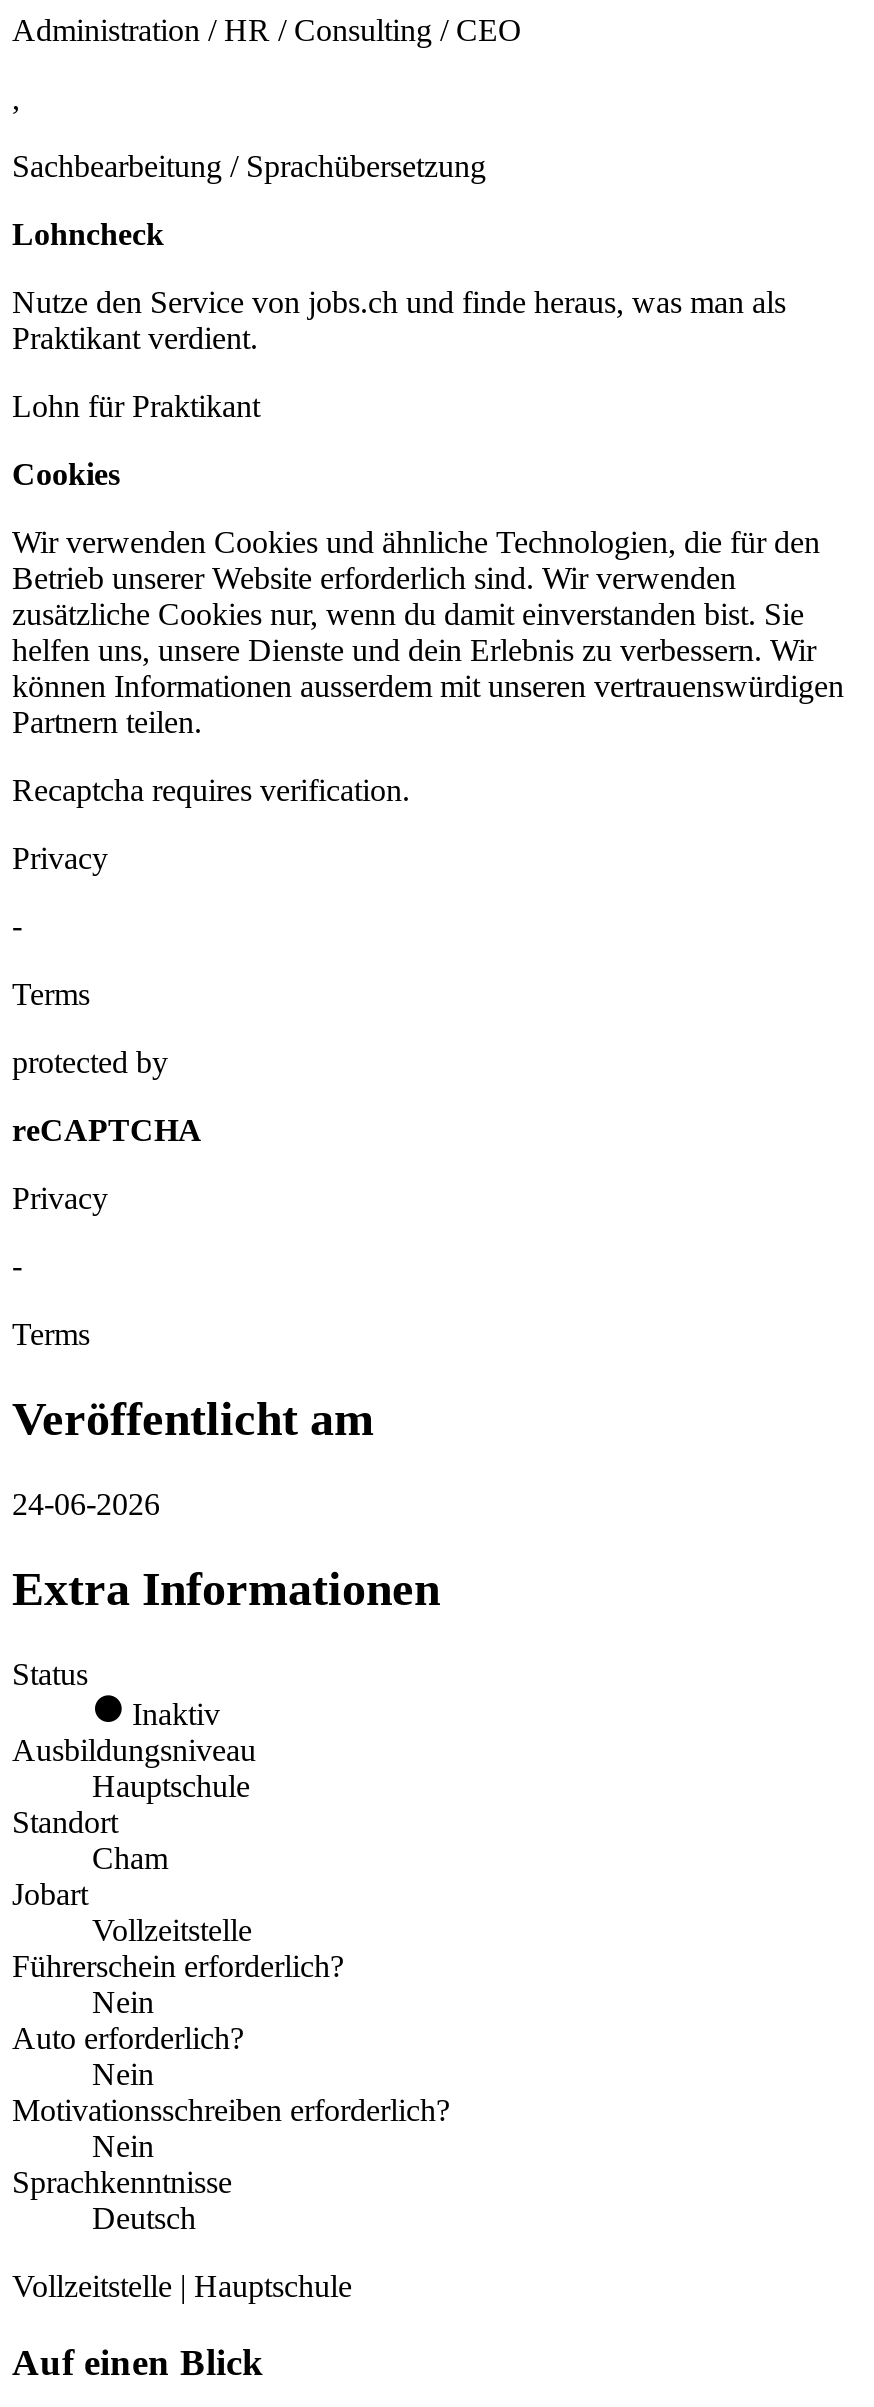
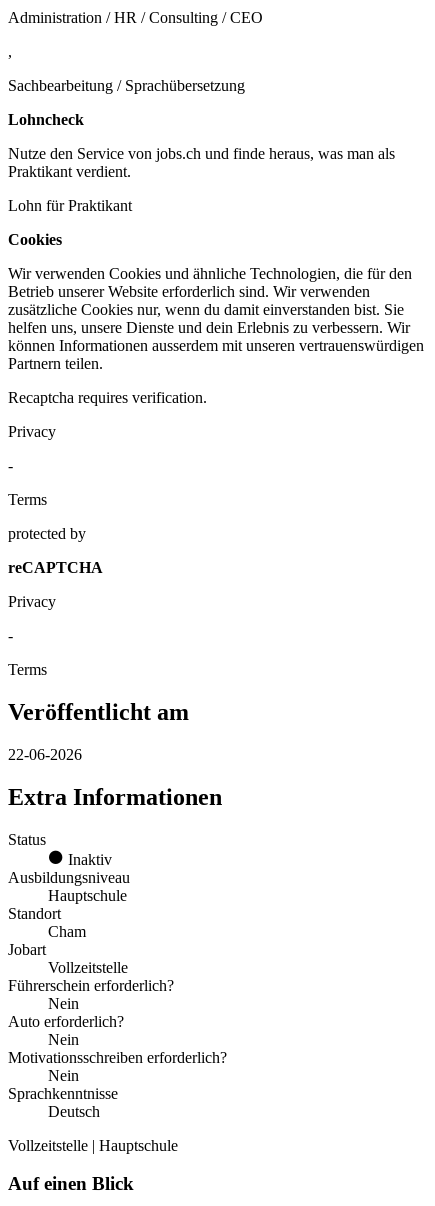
- 24-06-2026
+ 22-06-2026
